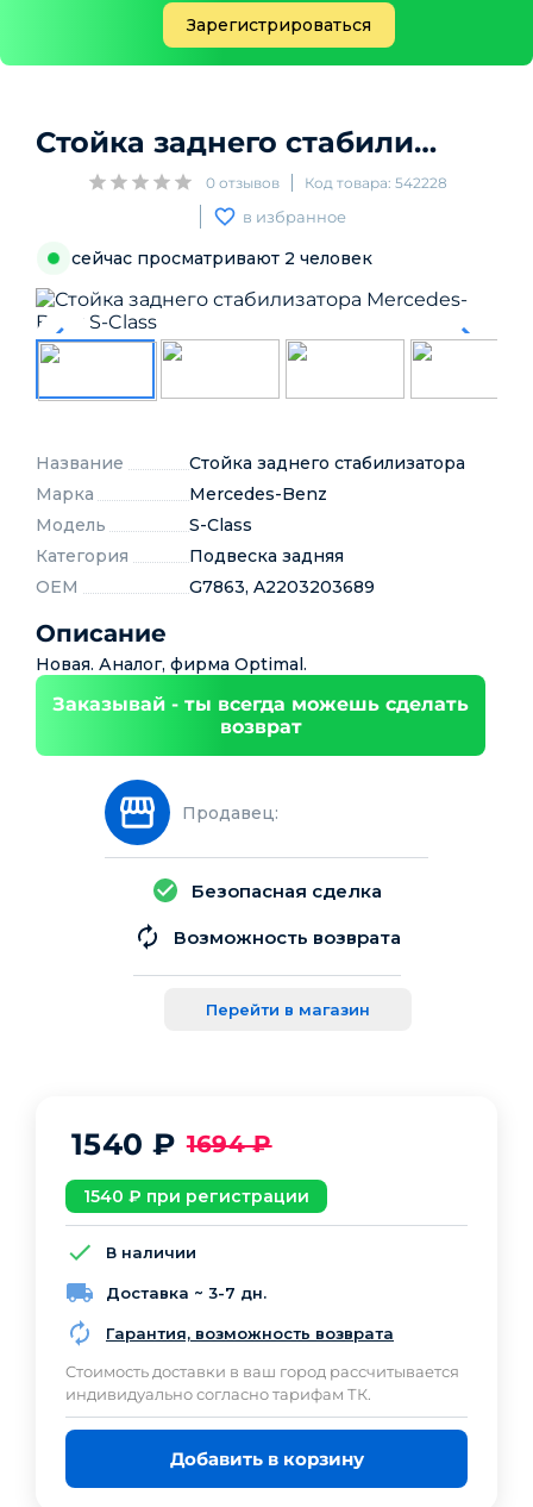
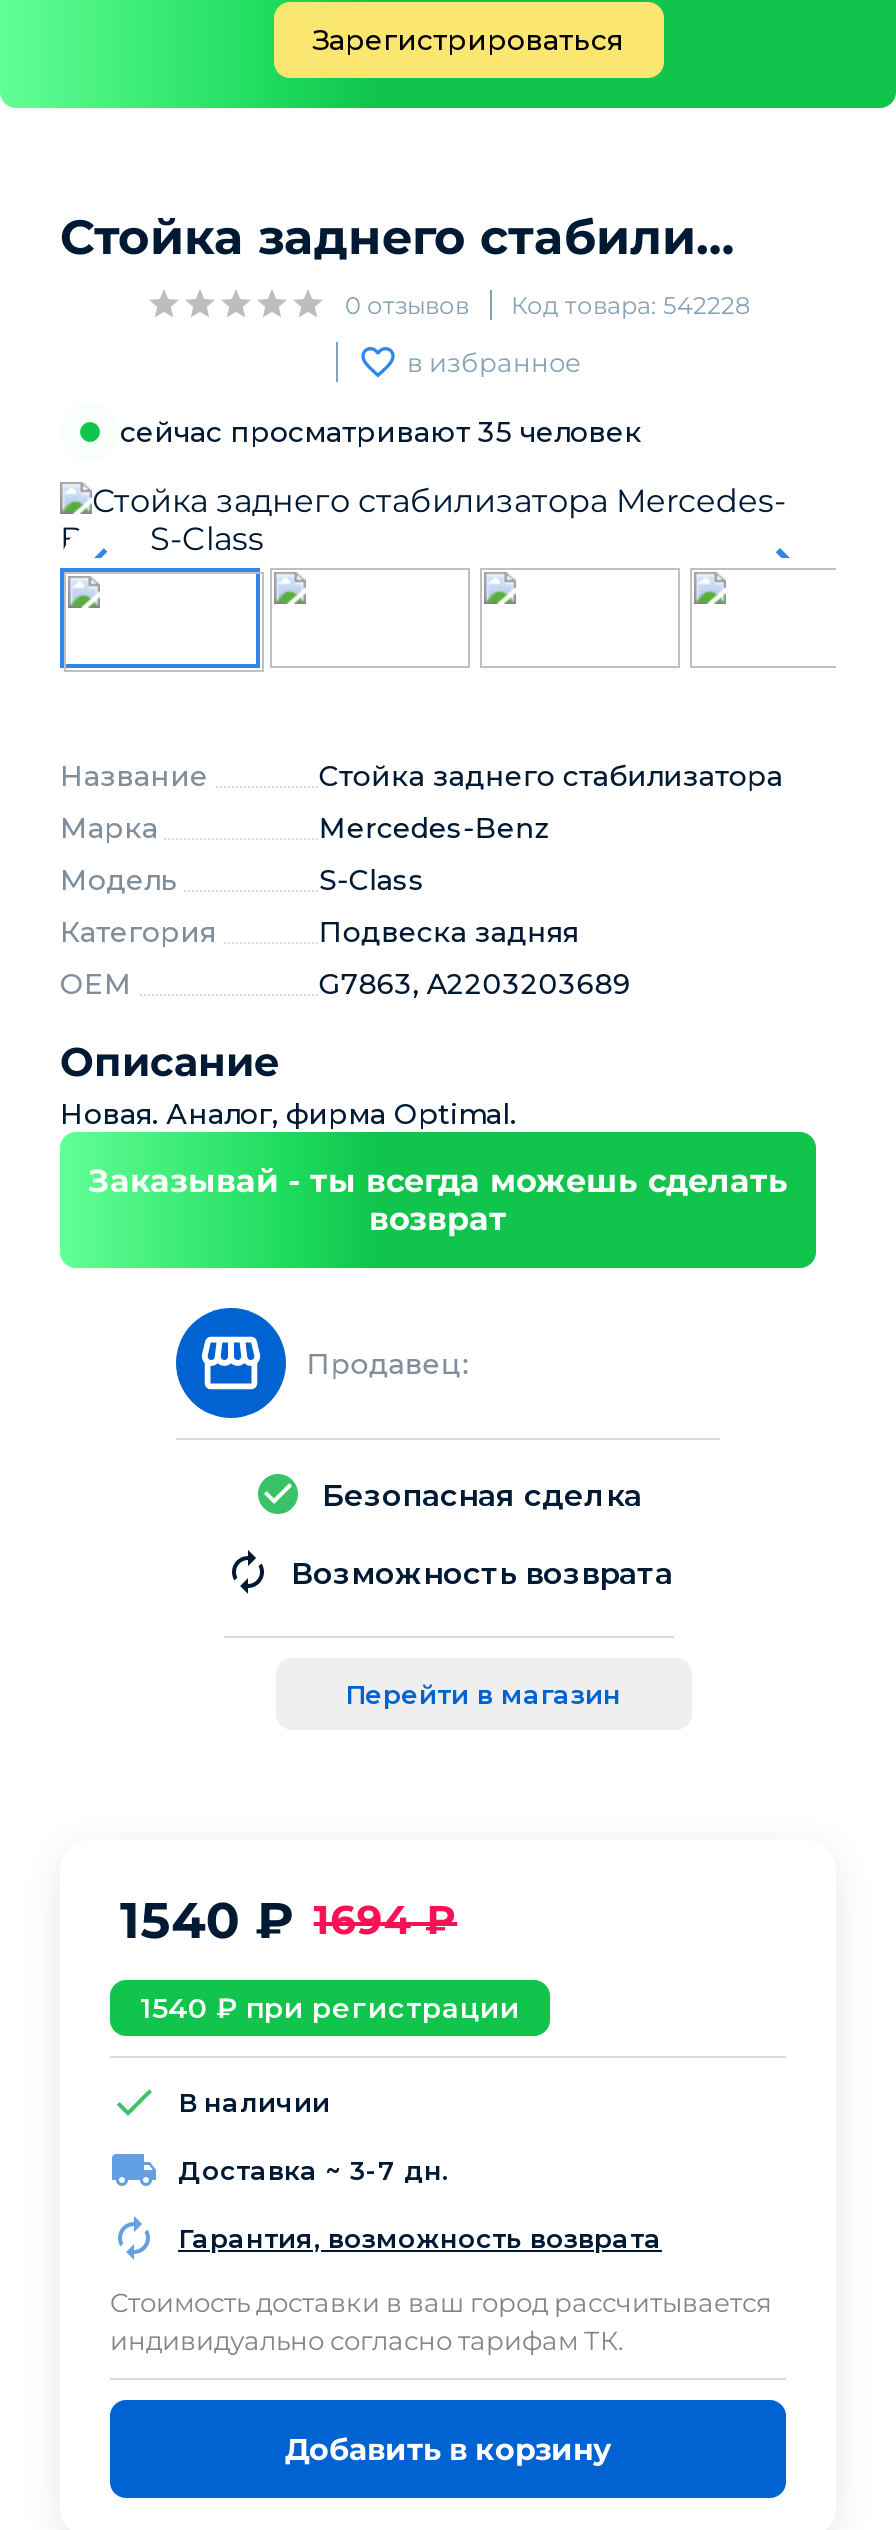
- сейчас просматривают 2 человек
+ сейчас просматривают 35 человек
